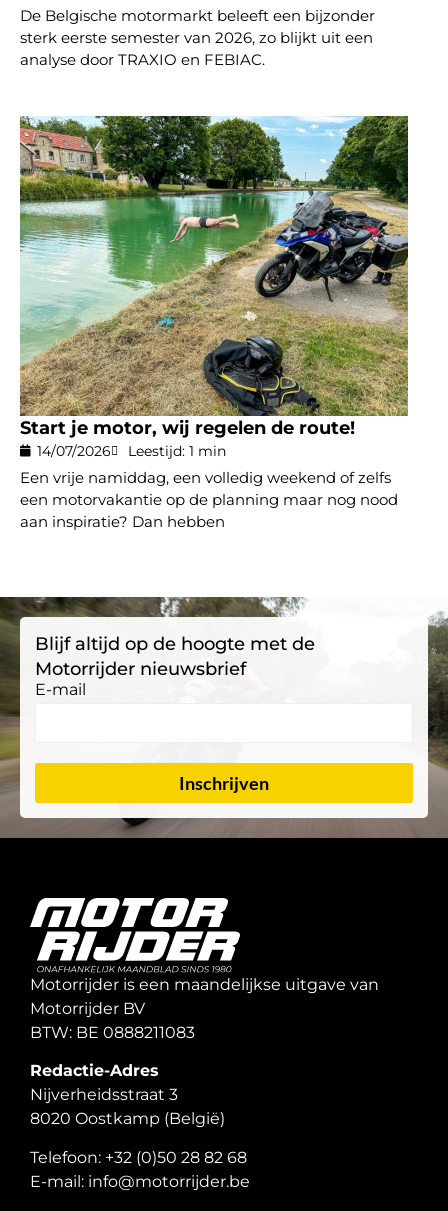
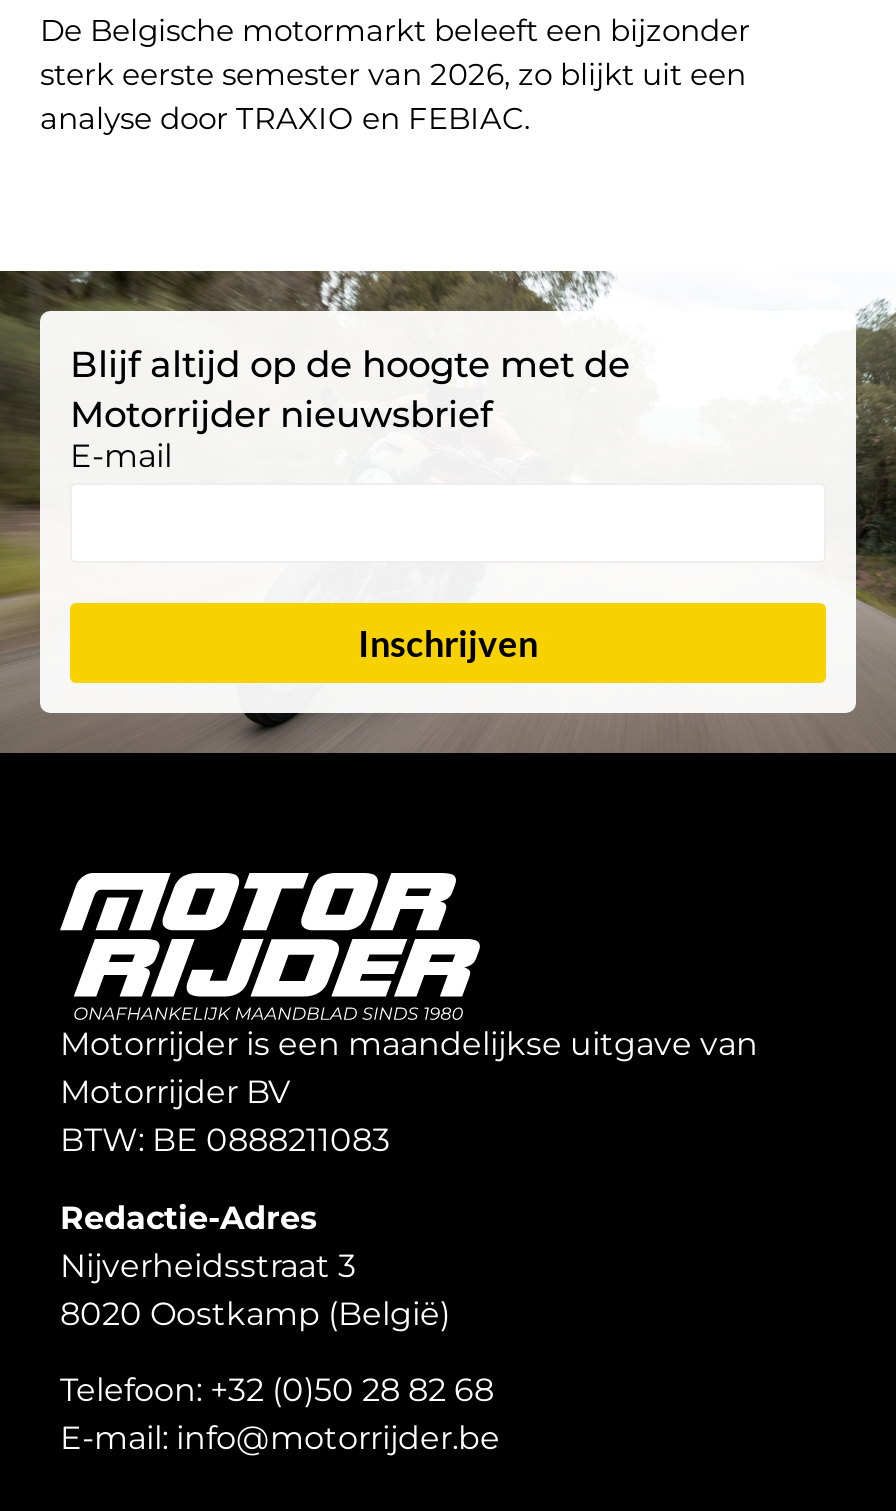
- [image]
- Start je motor, wij regelen de route!
- 14/07/2026
- Leestijd: 1 min
- Een vrije namiddag, een volledig weekend of zelfs
- een motorvakantie op de planning maar nog nood
- aan inspiratie? Dan hebben
